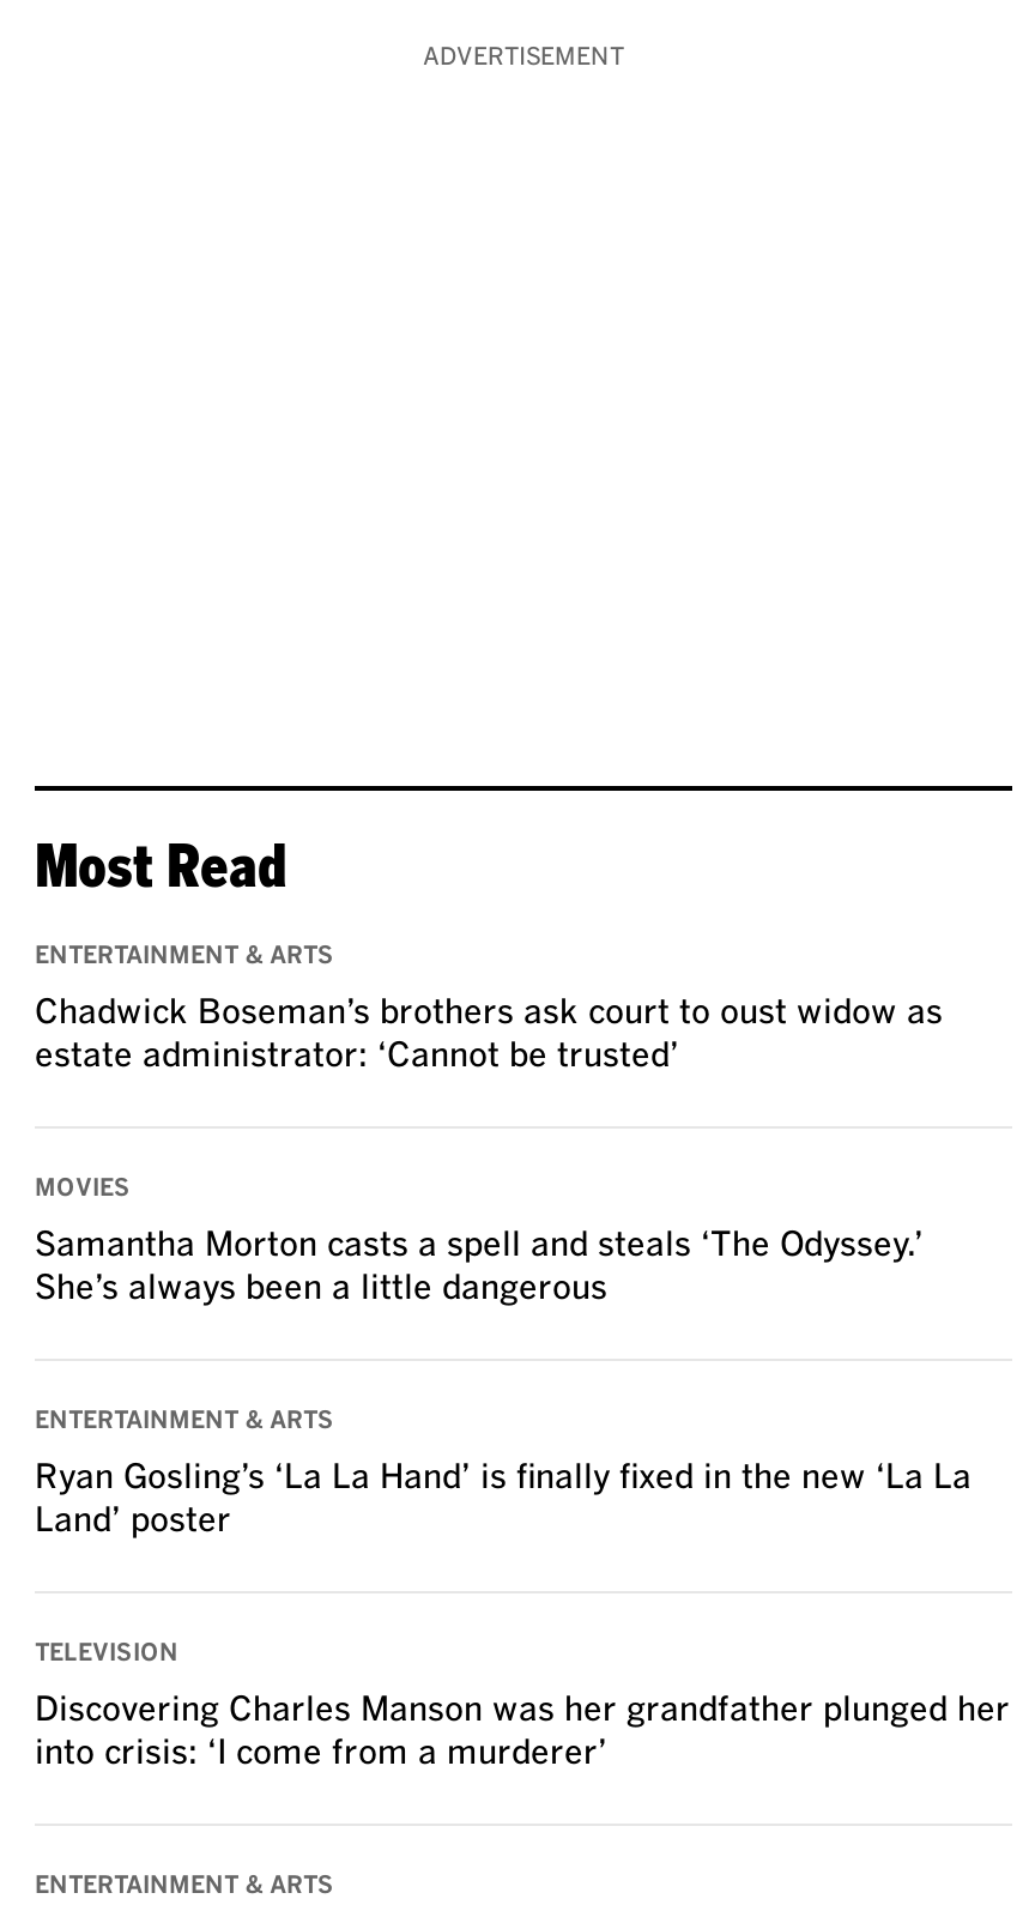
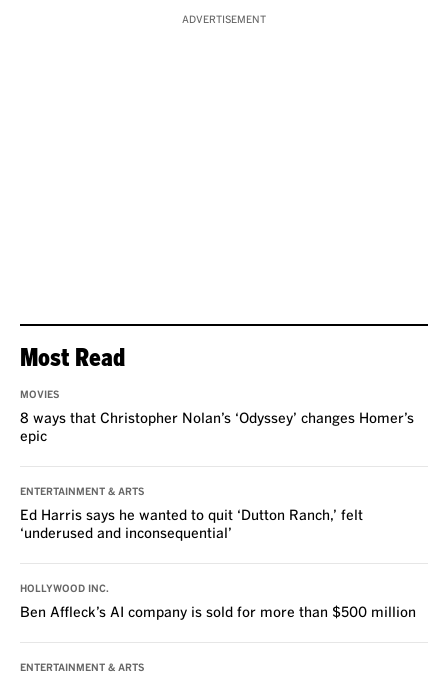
- ENTERTAINMENT & ARTS
- Chadwick Boseman’s brothers ask court to oust widow as
- estate administrator: ‘Cannot be trusted’

- Samantha Morton casts a spell and steals ‘The Odyssey.’
- She’s always been a little dangerous
+ 8 ways that Christopher Nolan’s ‘Odyssey’ changes Homer’s
+ epic

- Ryan Gosling’s ‘La La Hand’ is finally fixed in the new ‘La La
- Land’ poster
+ Ed Harris says he wanted to quit ‘Dutton Ranch,’ felt
+ ‘underused and inconsequential’

- TELEVISION
+ HOLLYWOOD INC.

- Discovering Charles Manson was her grandfather plunged her
- into crisis: ‘I come from a murderer’
+ Ben Affleck’s AI company is sold for more than $500 million
